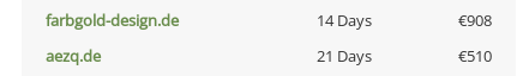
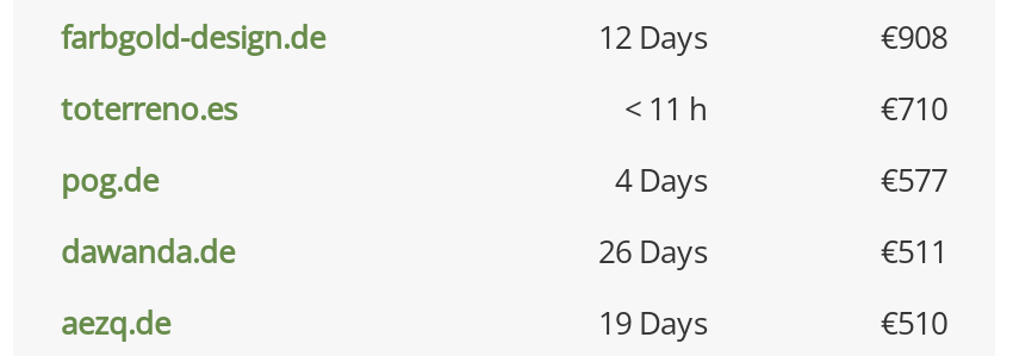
- 14 Days
+ 12 Days

+ toterreno.es
+ < 11 h
+ €710
+ pog.de
+ 4 Days
+ €577
+ dawanda.de
+ 26 Days
+ €511

- 21 Days
+ 19 Days
